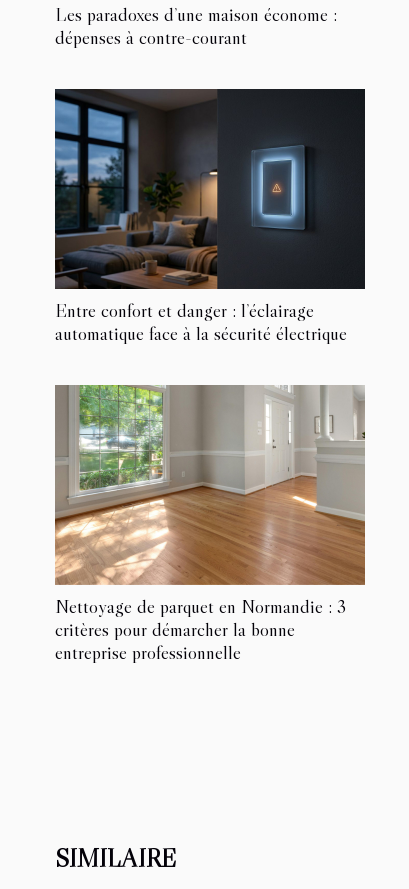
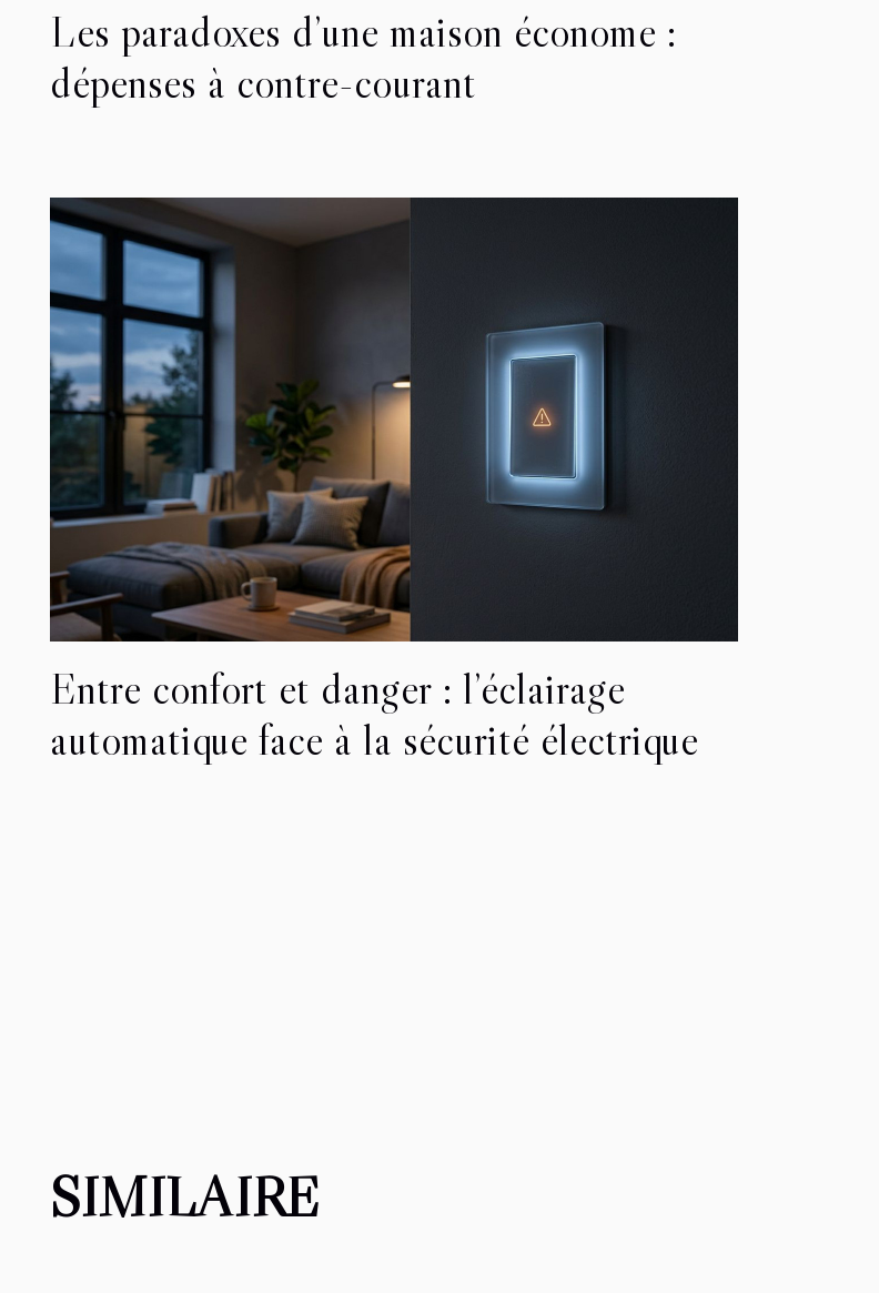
- [image]
- Nettoyage de parquet en Normandie : 3
- critères pour démarcher la bonne
- entreprise professionnelle
